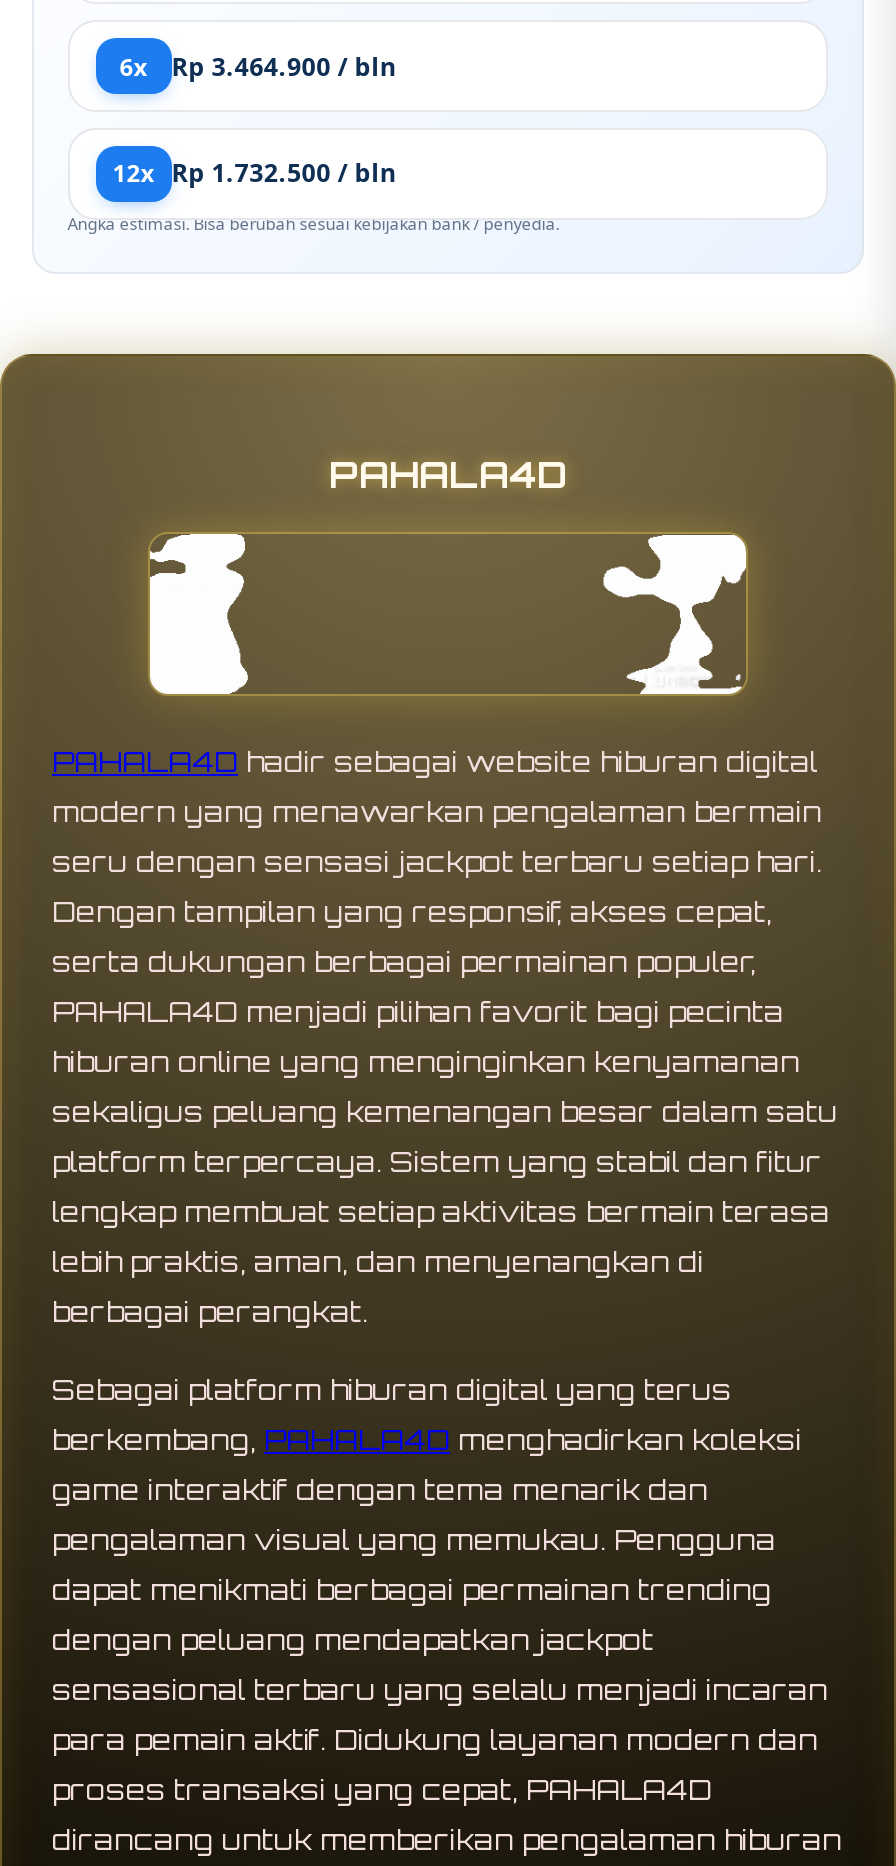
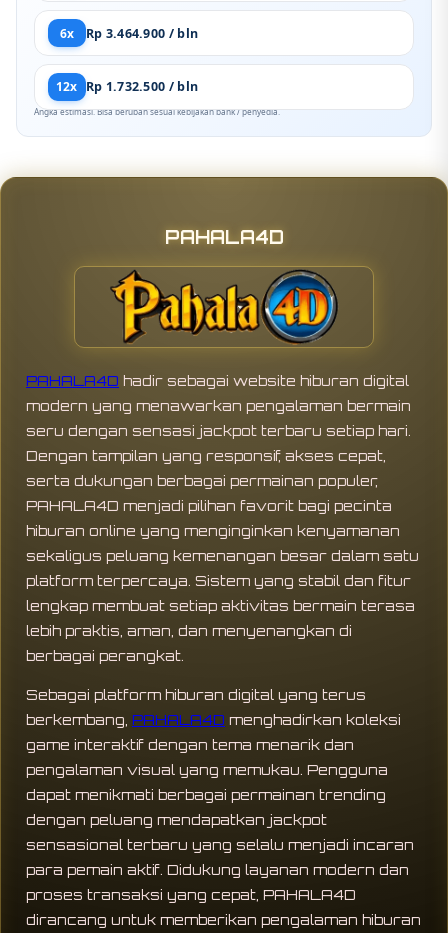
- [image]
+ [image]
